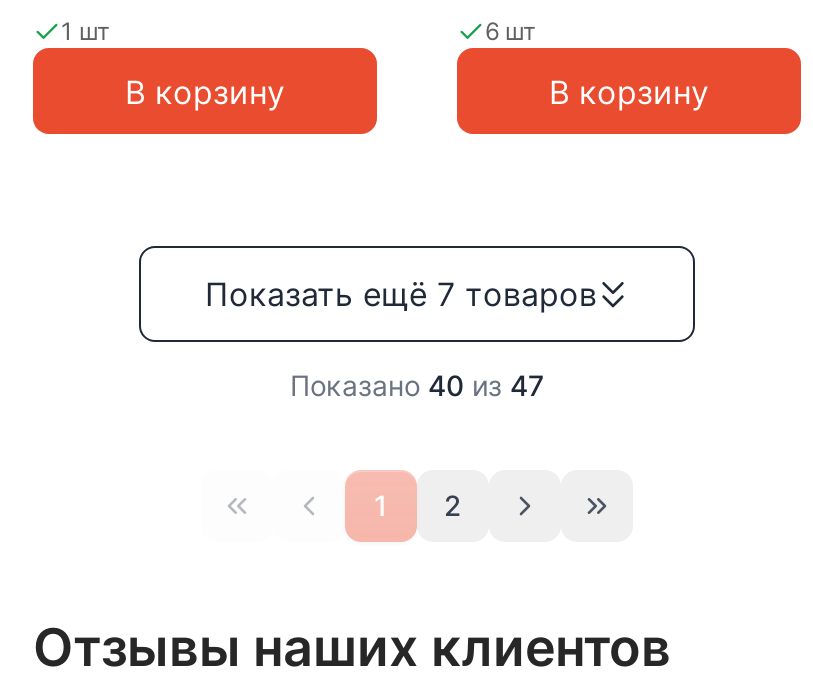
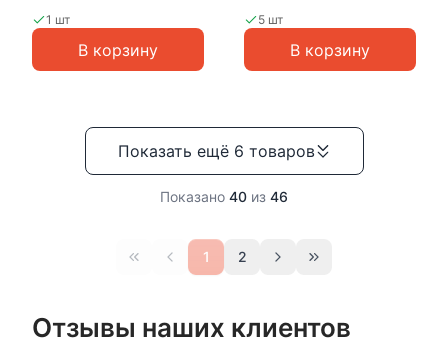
- 6 шт
+ 5 шт

- Показать ещё 7 товаров
+ Показать ещё 6 товаров

- Показано 40 из 47
+ Показано 40 из 46
